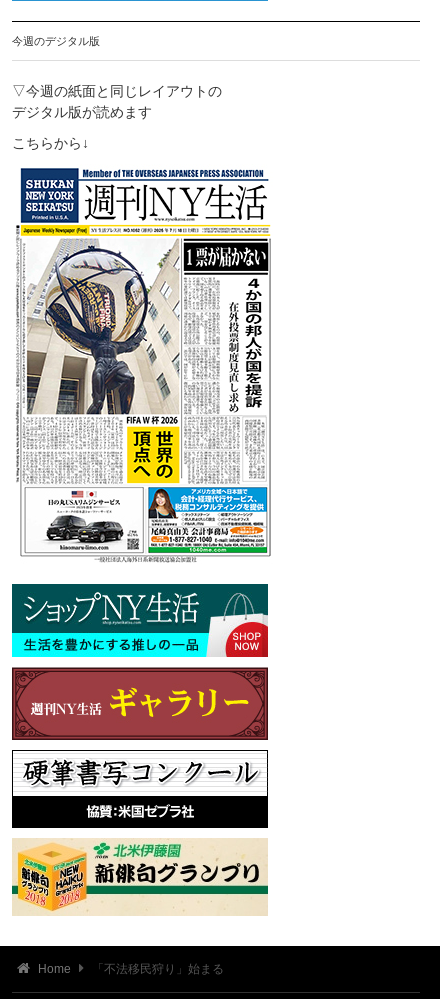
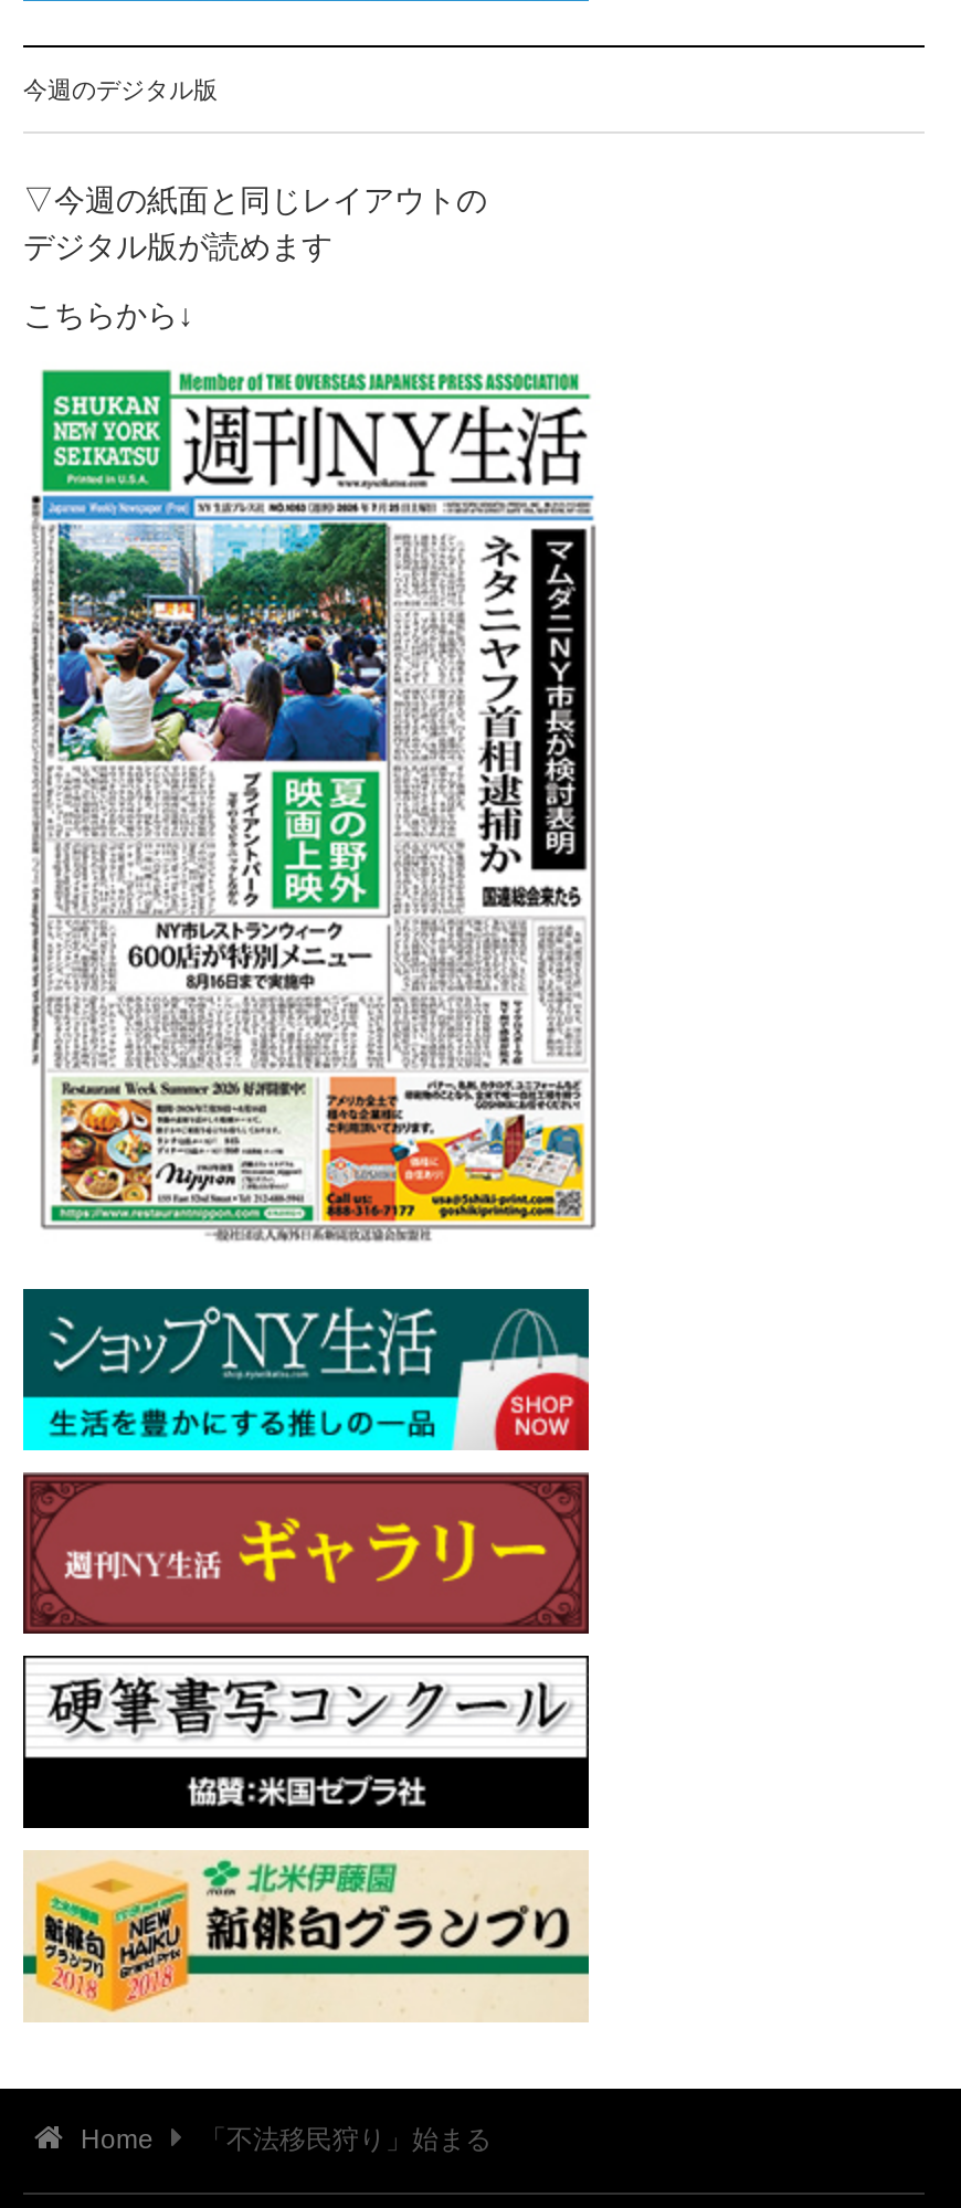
- [image]
+ [image]
